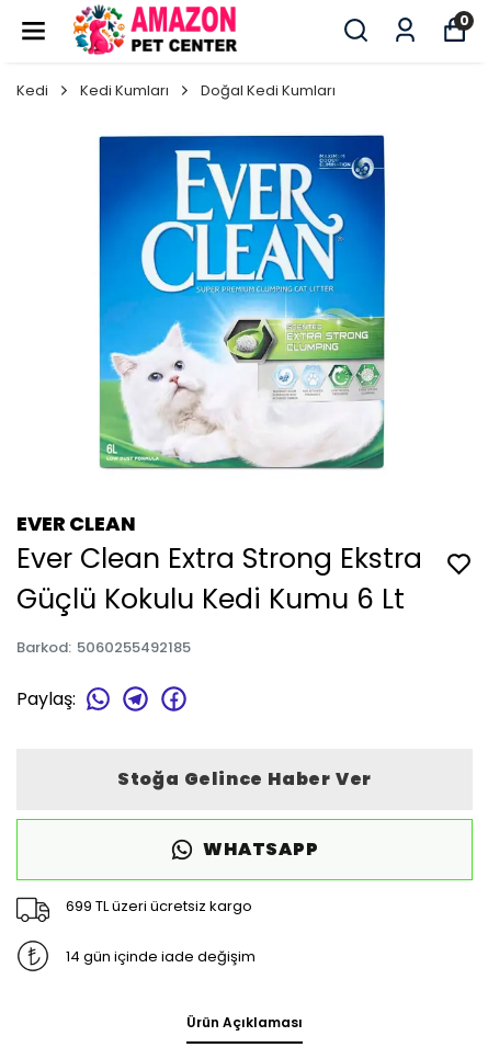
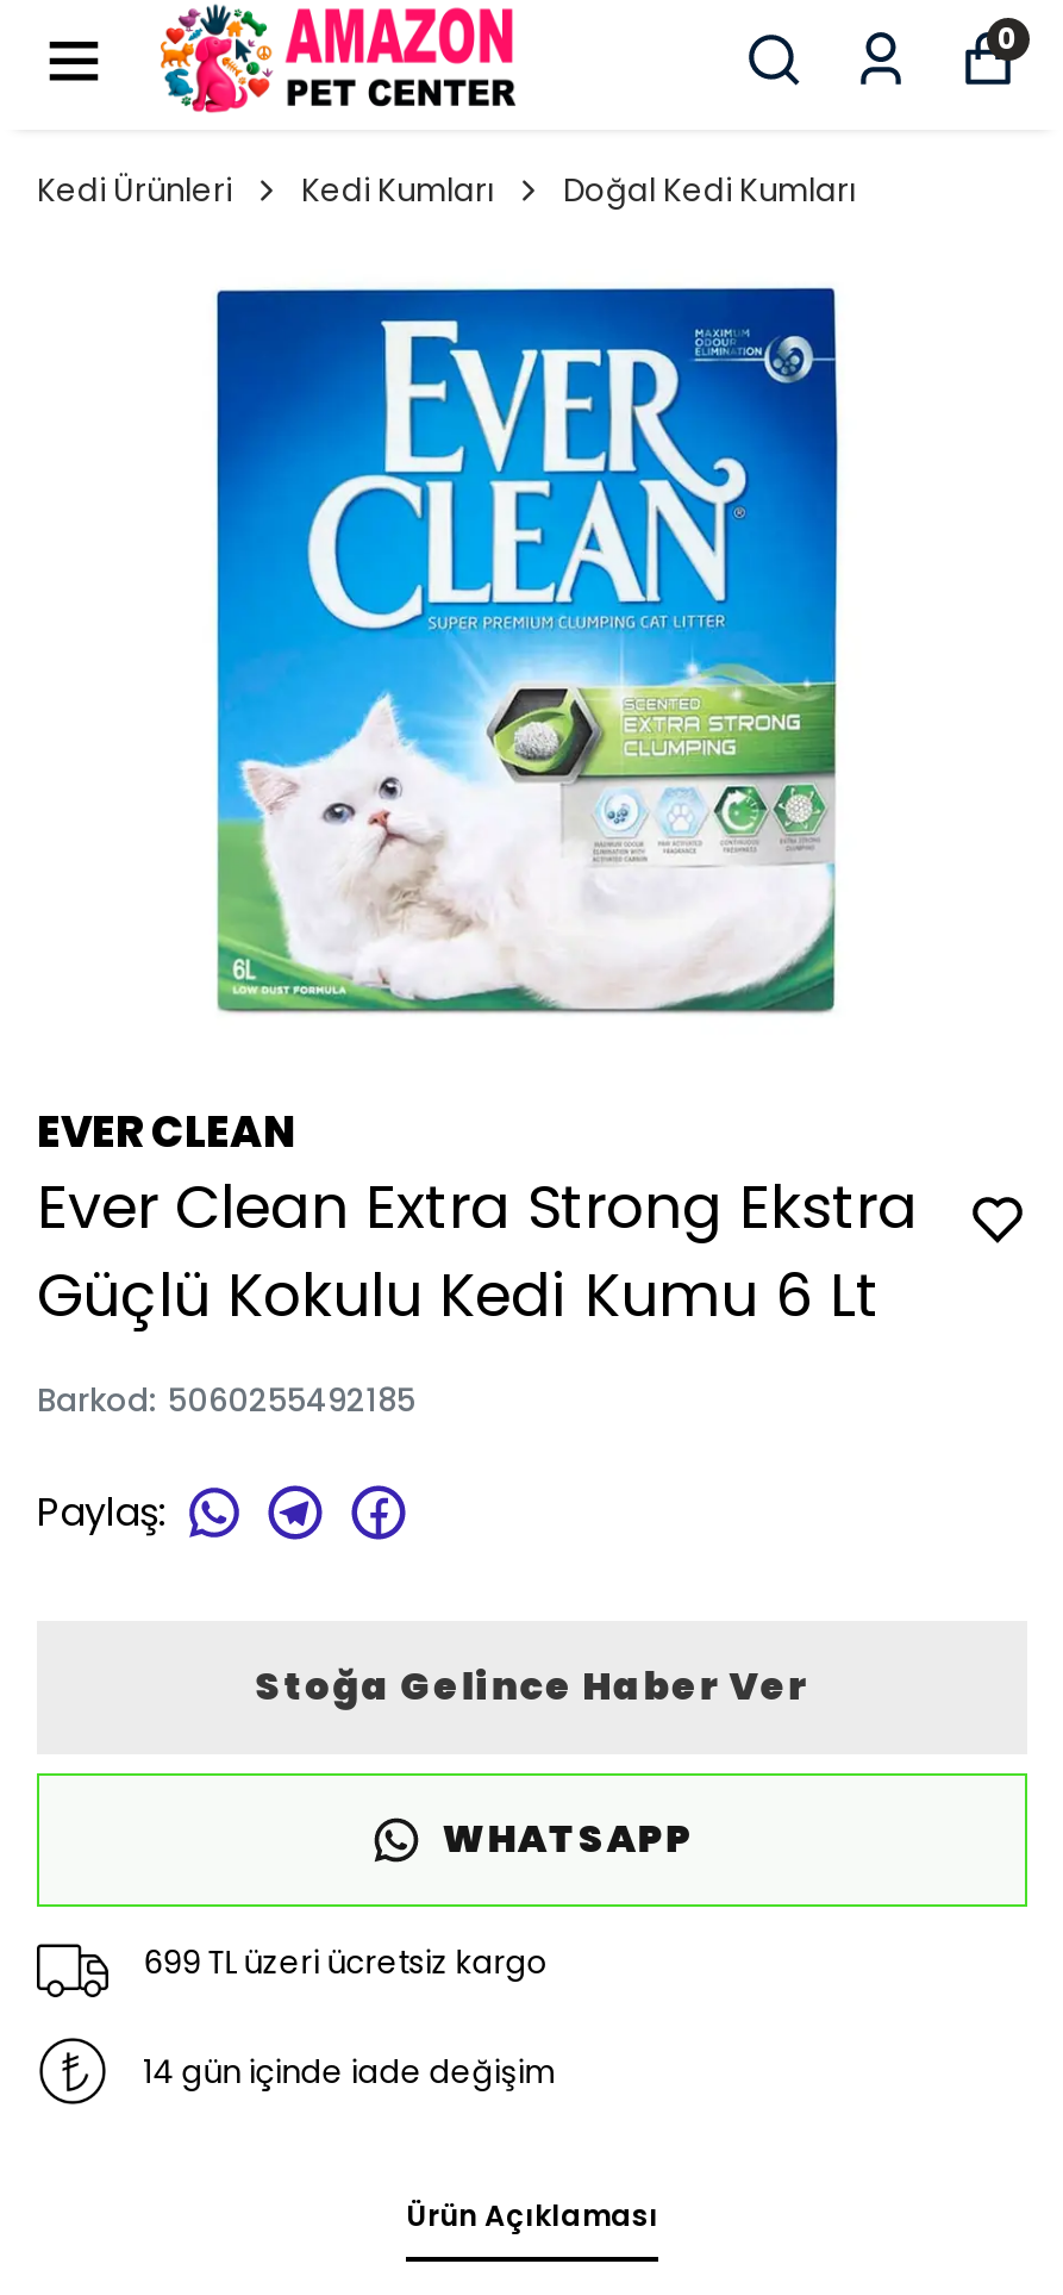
- Kedi
+ Kedi Ürünleri
